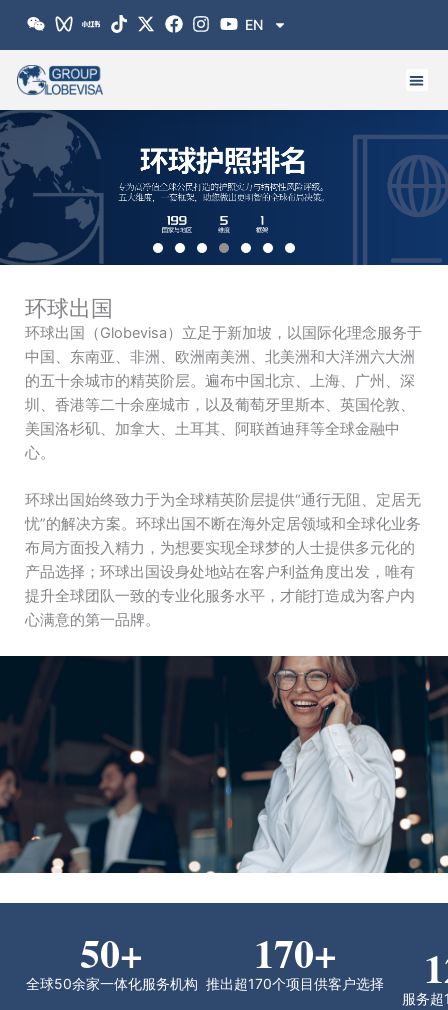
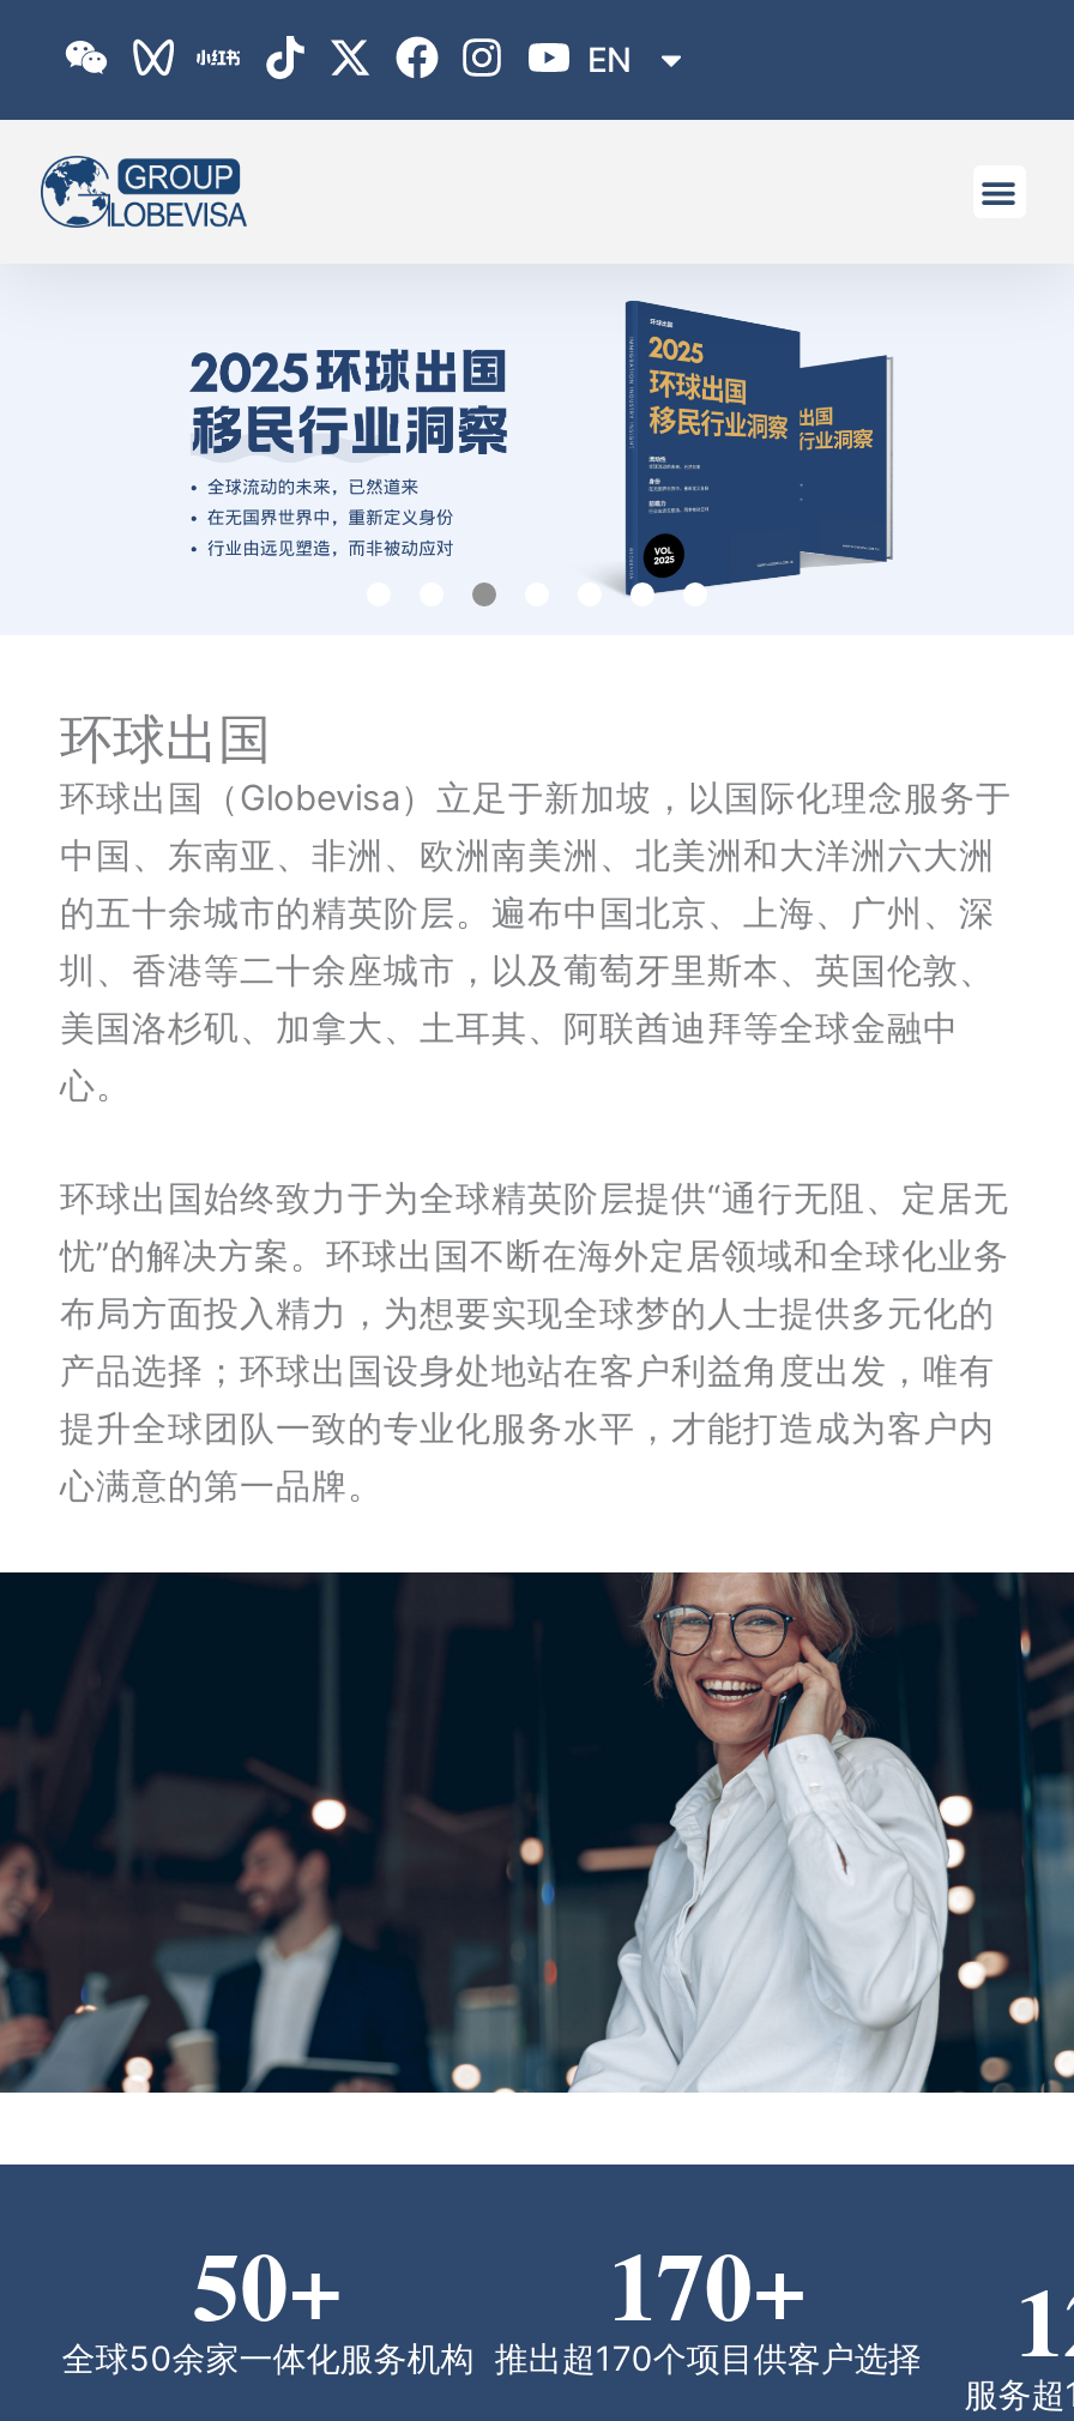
- [image]
+ [image]
